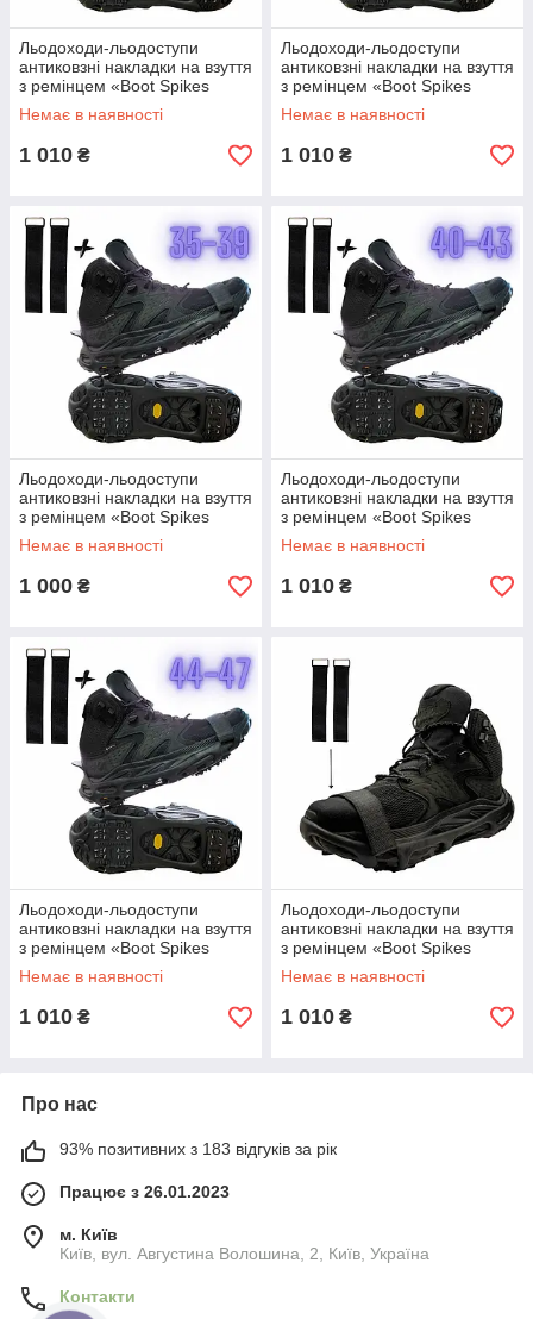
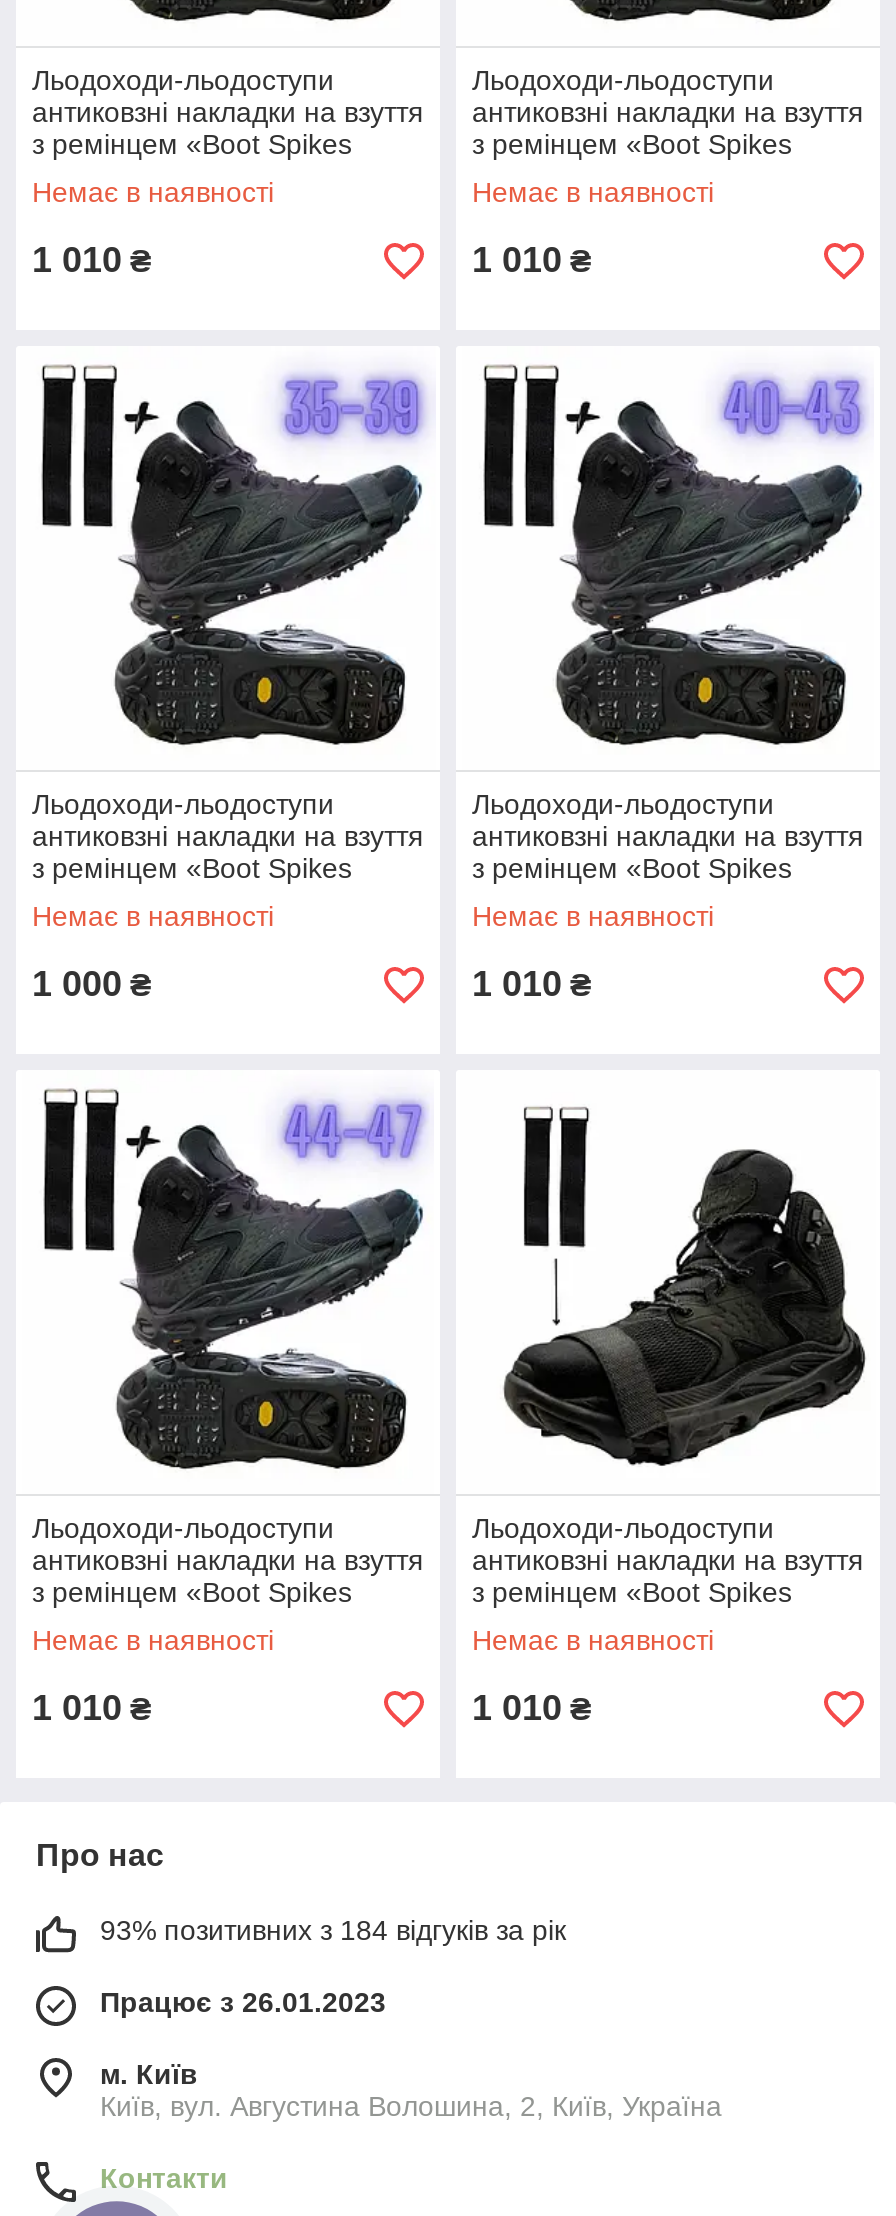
- 93% позитивних з 183 відгуків за рік
+ 93% позитивних з 184 відгуків за рік
